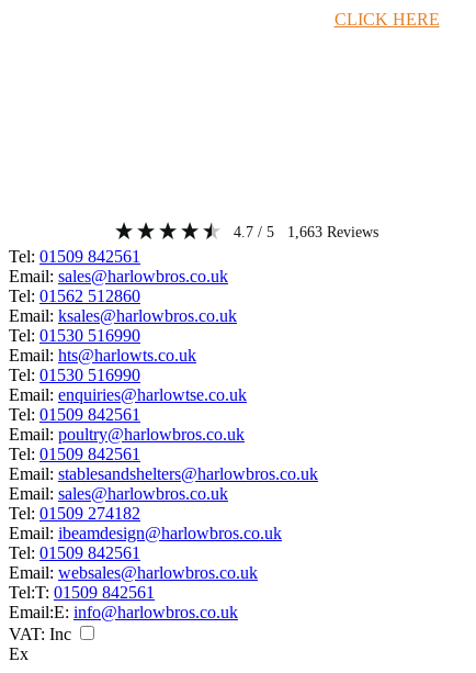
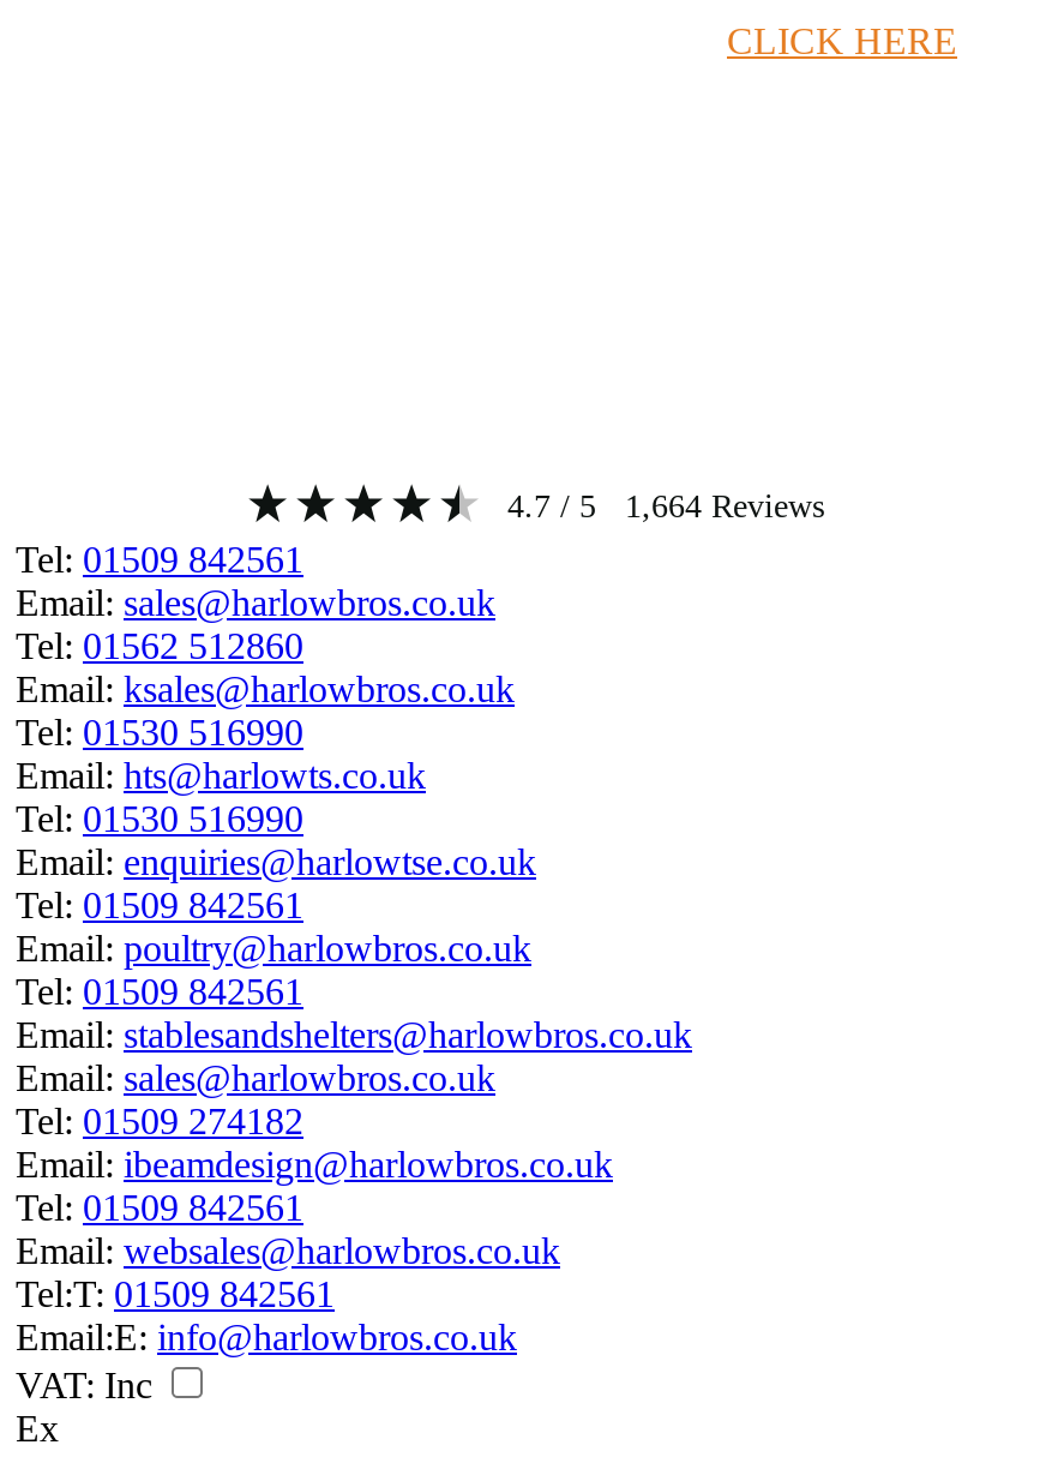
- 4.7 / 5 1,663 Reviews
+ 4.7 / 5 1,664 Reviews
